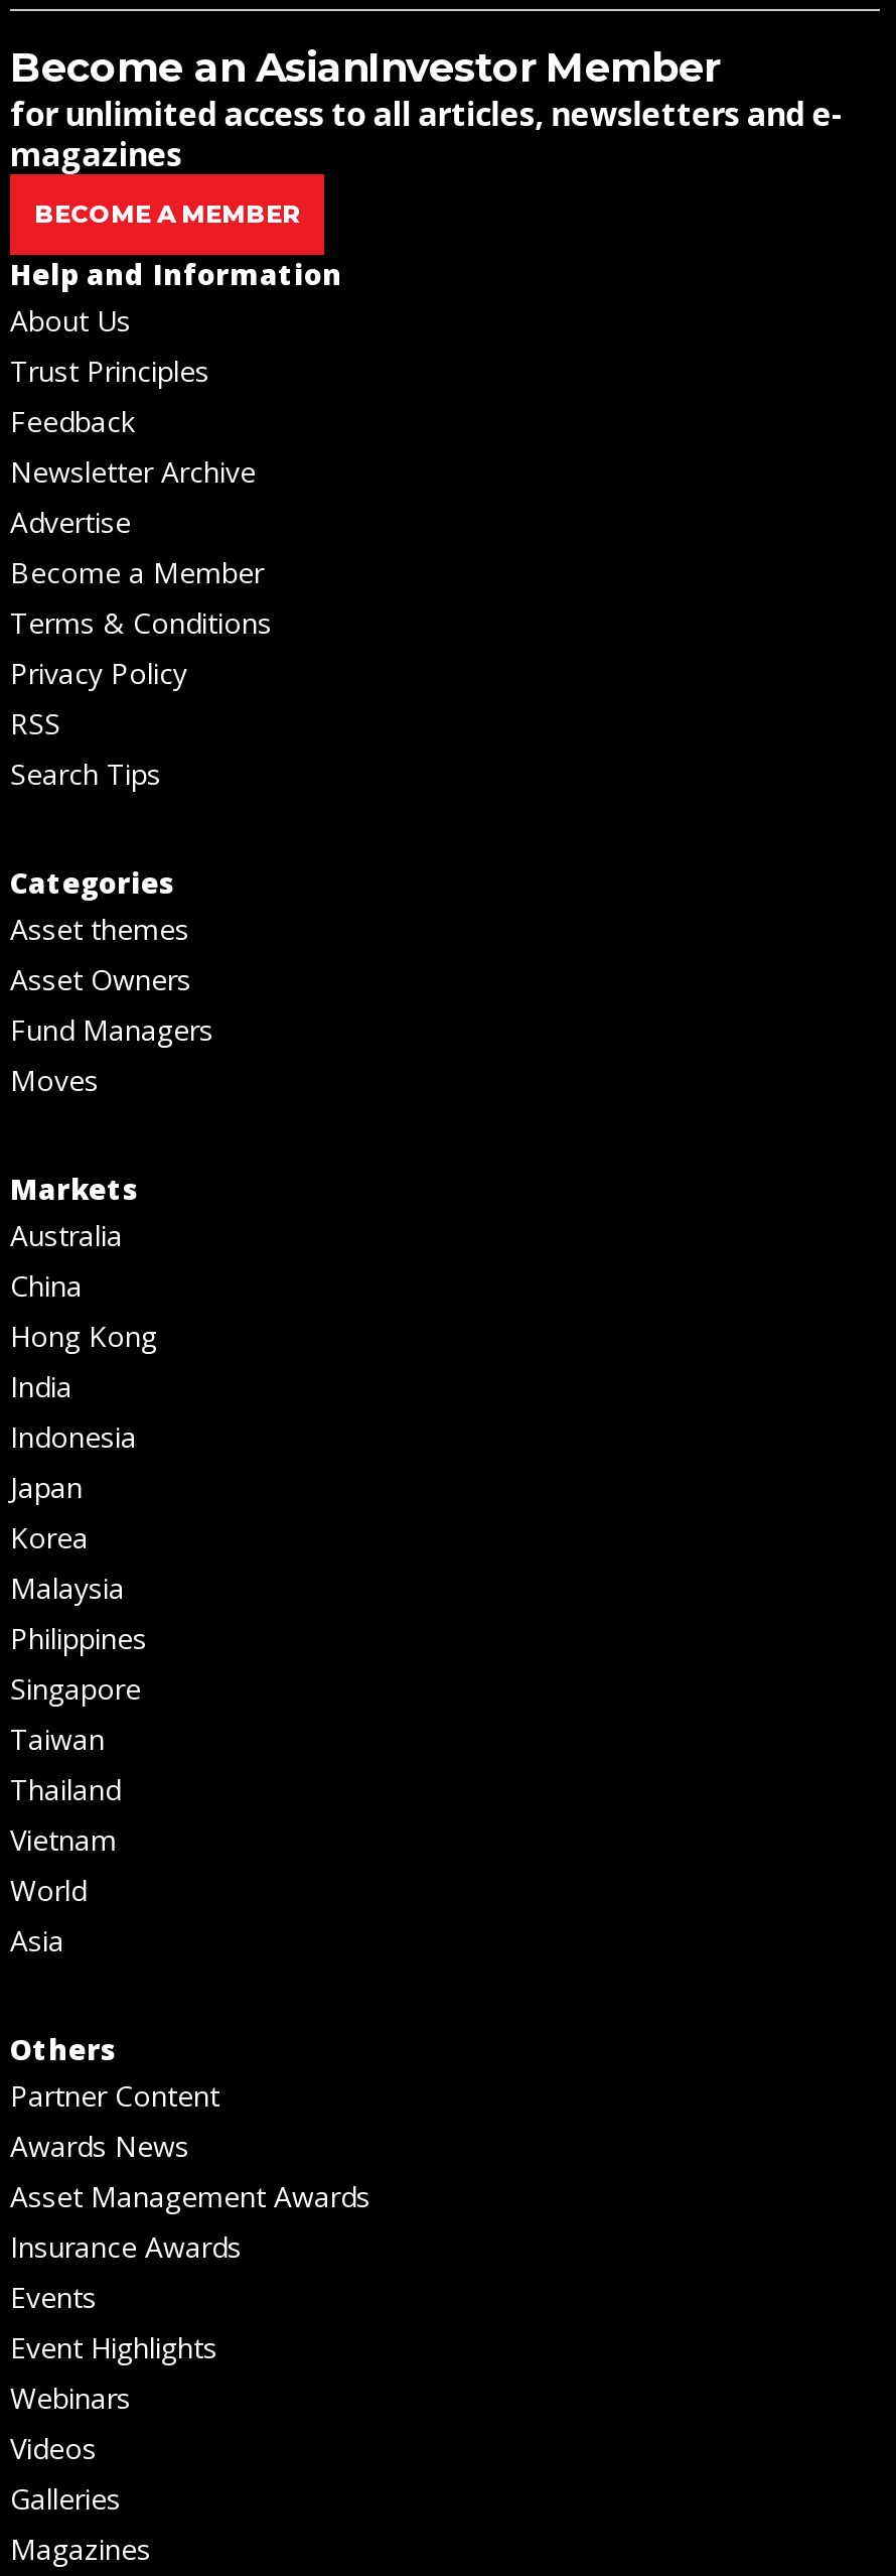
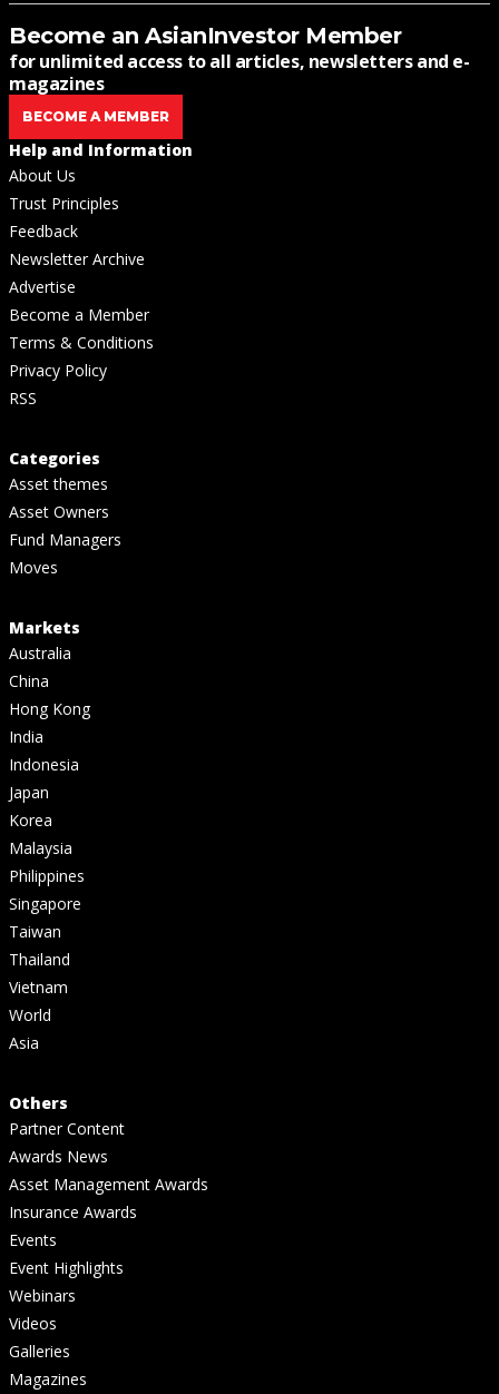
- Search Tips
